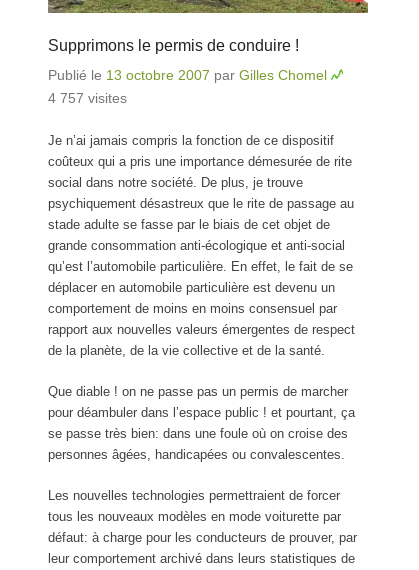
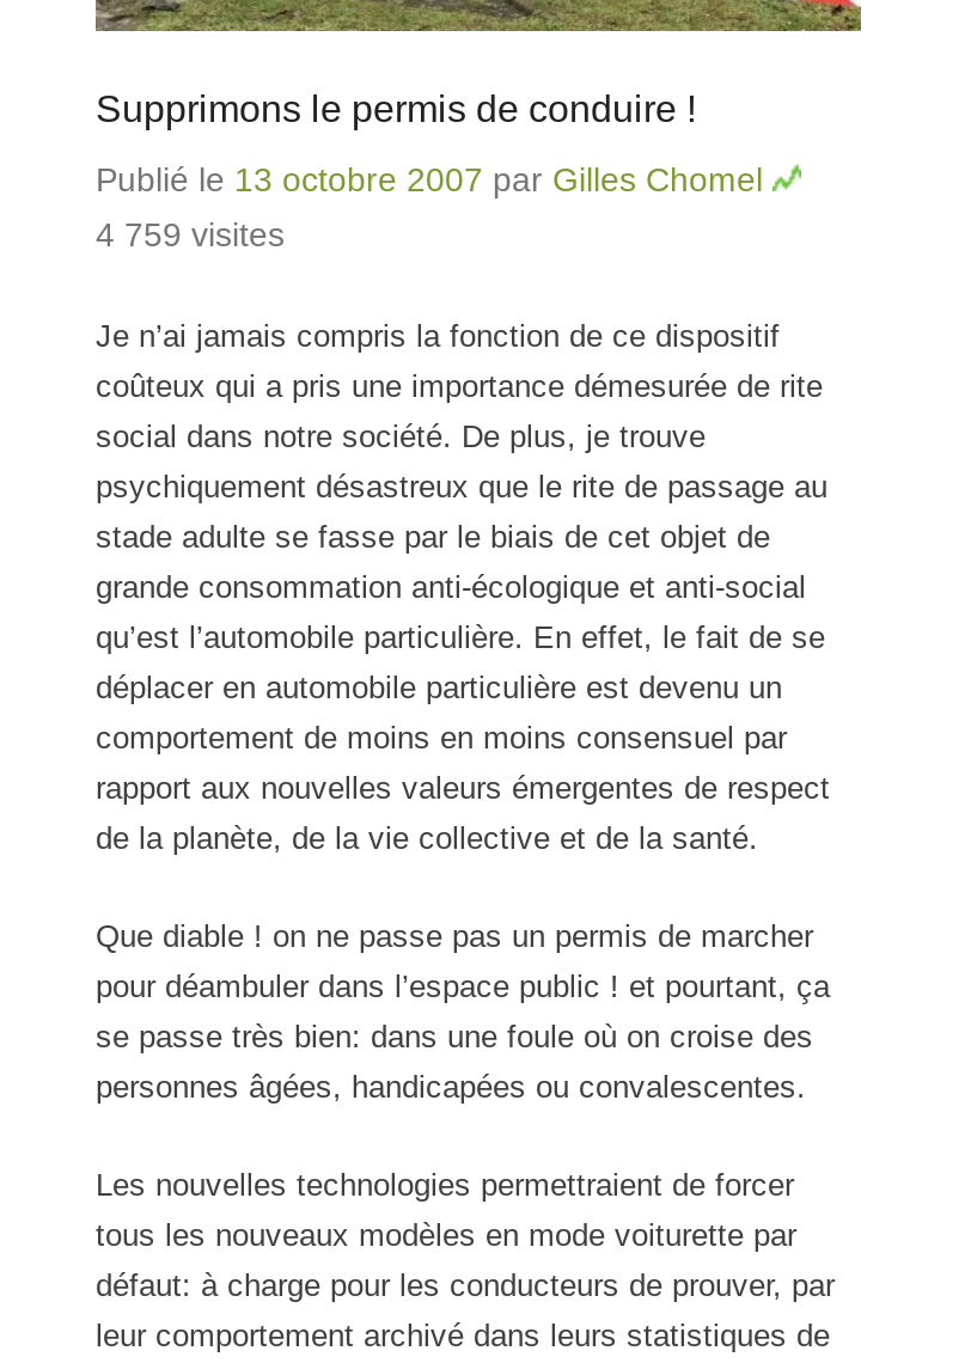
- 4 757 visites
+ 4 759 visites
